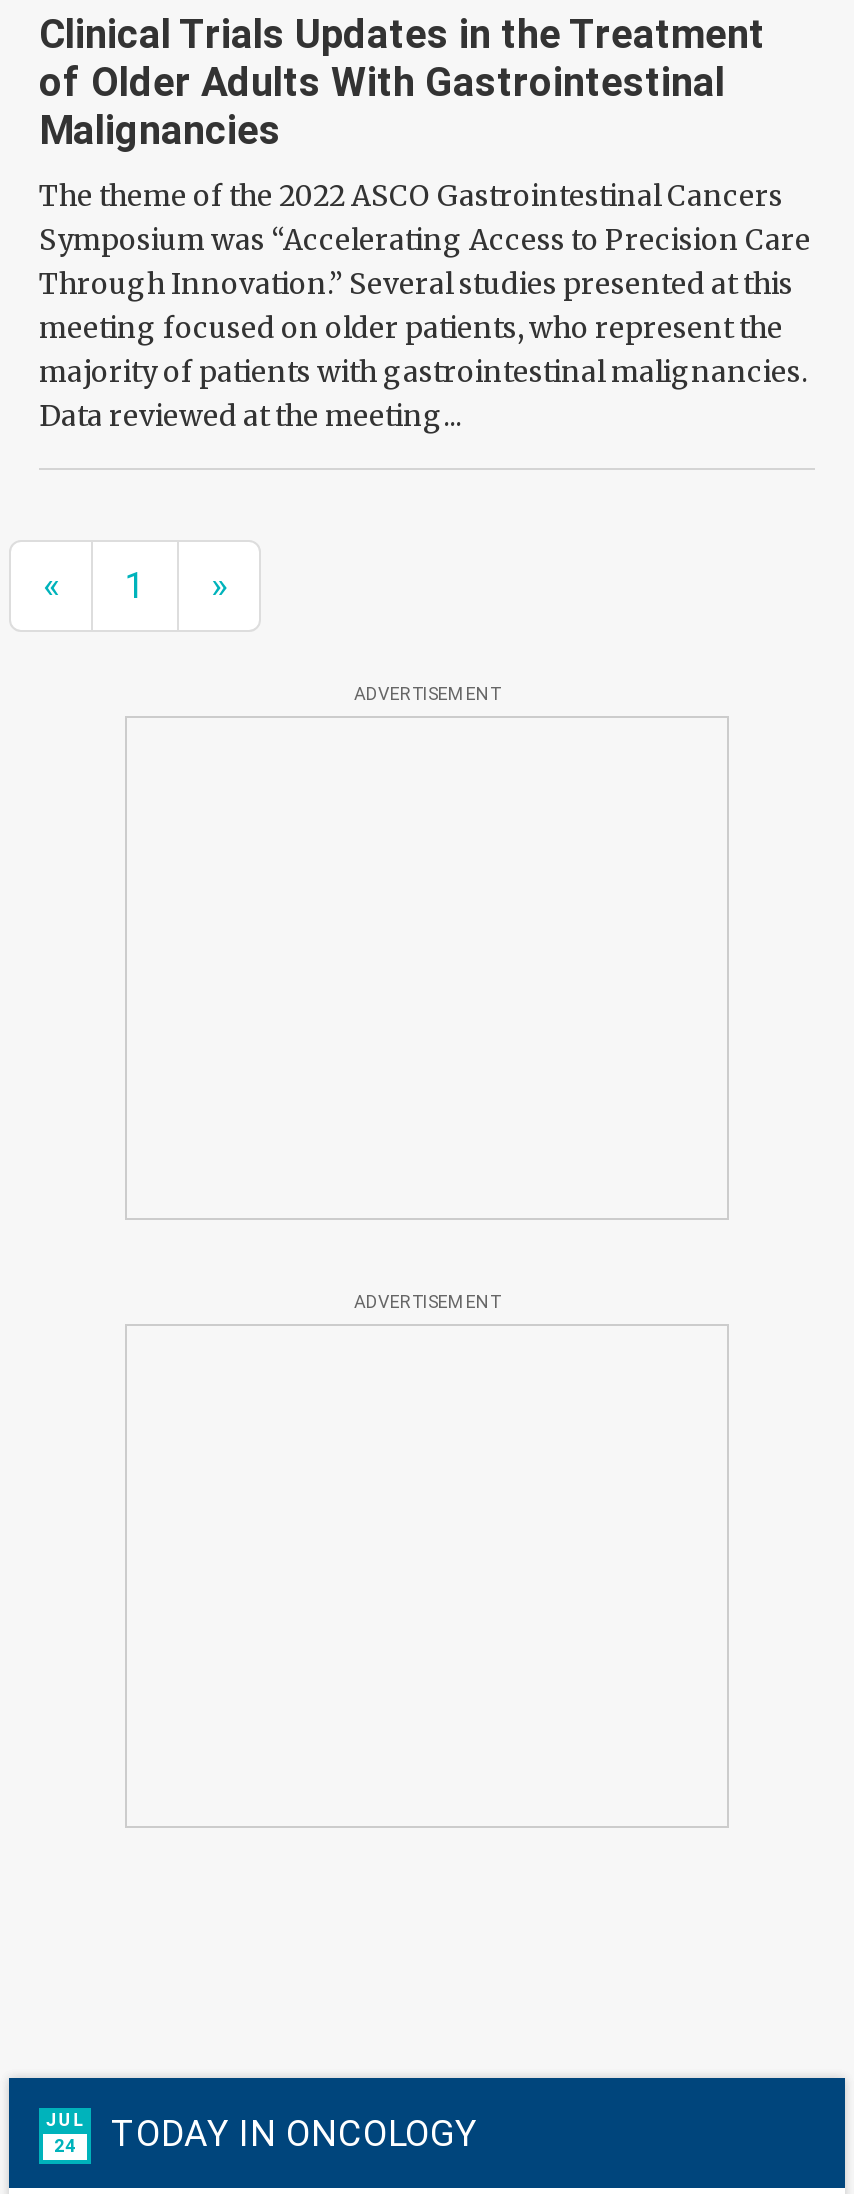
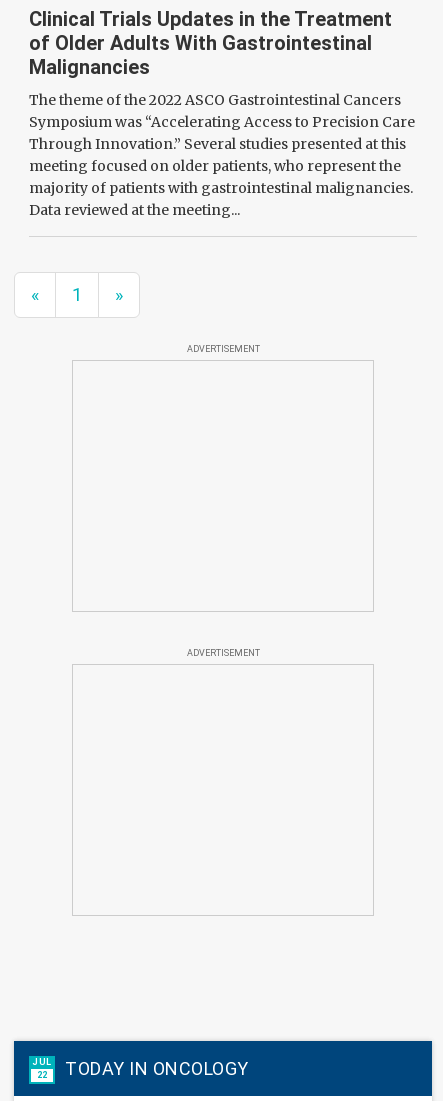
- JUL 24 TODAY IN ONCOLOGY
+ JUL 22 TODAY IN ONCOLOGY
